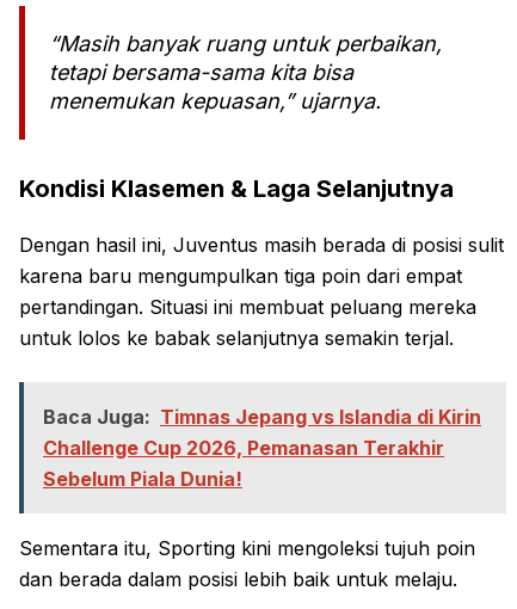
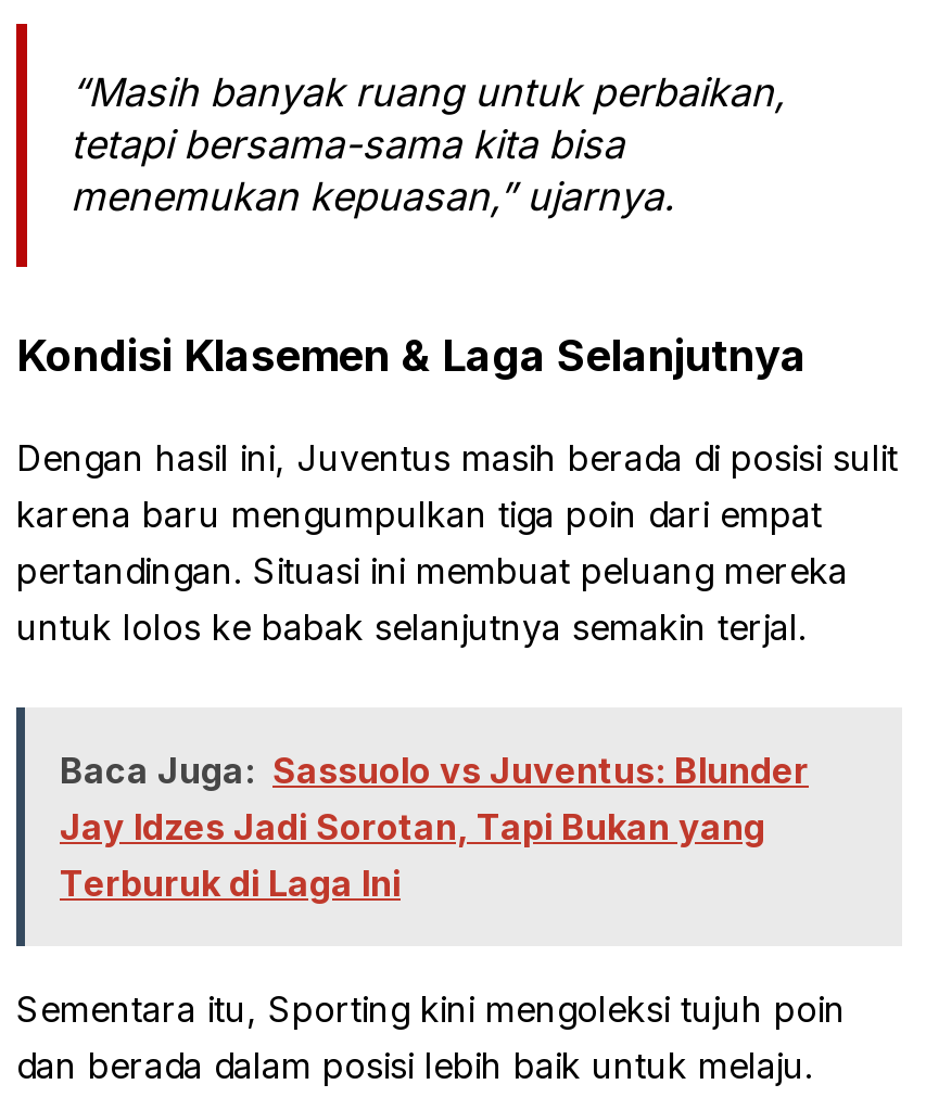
- Baca Juga: Timnas Jepang vs Islandia di Kirin
- Challenge Cup 2026, Pemanasan Terakhir
- Sebelum Piala Dunia!
+ Baca Juga: Sassuolo vs Juventus: Blunder
+ Jay Idzes Jadi Sorotan, Tapi Bukan yang
+ Terburuk di Laga Ini
